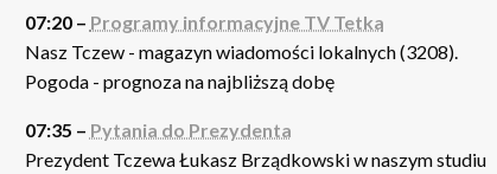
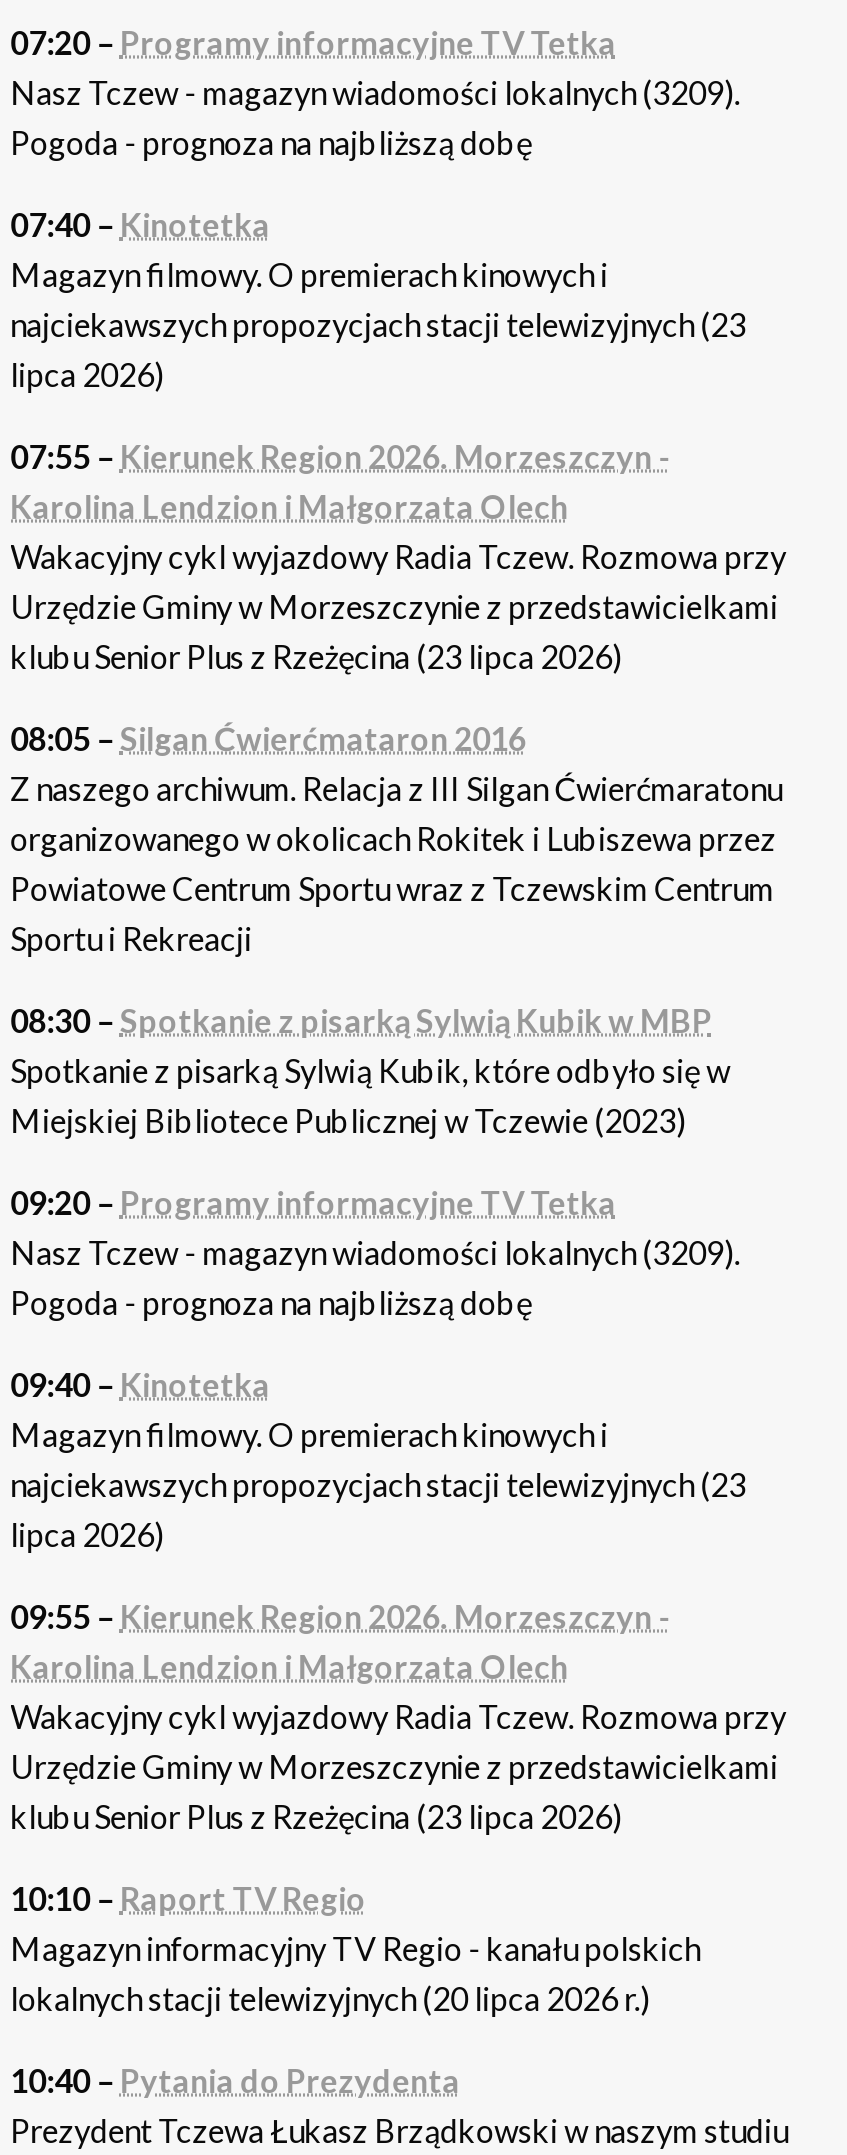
- Nasz Tczew - magazyn wiadomości lokalnych (3208).
+ Nasz Tczew - magazyn wiadomości lokalnych (3209).

- 07:35 – Pytania do Prezydenta
+ 07:40 – Kinotetka
+ Magazyn filmowy. O premierach kinowych i
+ najciekawszych propozycjach stacji telewizyjnych (23
+ lipca 2026)
+ 07:55 – Kierunek Region 2026. Morzeszczyn -
+ Karolina Lendzion i Małgorzata Olech
+ Wakacyjny cykl wyjazdowy Radia Tczew. Rozmowa przy
+ Urzędzie Gminy w Morzeszczynie z przedstawicielkami
+ klubu Senior Plus z Rzeżęcina (23 lipca 2026)
+ 08:05 – Silgan Ćwierćmataron 2016
+ Z naszego archiwum. Relacja z III Silgan Ćwierćmaratonu
+ organizowanego w okolicach Rokitek i Lubiszewa przez
+ Powiatowe Centrum Sportu wraz z Tczewskim Centrum
+ Sportu i Rekreacji
+ 08:30 – Spotkanie z pisarką Sylwią Kubik w MBP
+ Spotkanie z pisarką Sylwią Kubik, które odbyło się w
+ Miejskiej Bibliotece Publicznej w Tczewie (2023)
+ 09:20 – Programy informacyjne TV Tetka
+ Nasz Tczew - magazyn wiadomości lokalnych (3209).
+ Pogoda - prognoza na najbliższą dobę
+ 09:40 – Kinotetka
+ Magazyn filmowy. O premierach kinowych i
+ najciekawszych propozycjach stacji telewizyjnych (23
+ lipca 2026)
+ 09:55 – Kierunek Region 2026. Morzeszczyn -
+ Karolina Lendzion i Małgorzata Olech
+ Wakacyjny cykl wyjazdowy Radia Tczew. Rozmowa przy
+ Urzędzie Gminy w Morzeszczynie z przedstawicielkami
+ klubu Senior Plus z Rzeżęcina (23 lipca 2026)
+ 10:10 – Raport TV Regio
+ Magazyn informacyjny TV Regio - kanału polskich
+ lokalnych stacji telewizyjnych (20 lipca 2026 r.)
+ 10:40 – Pytania do Prezydenta
